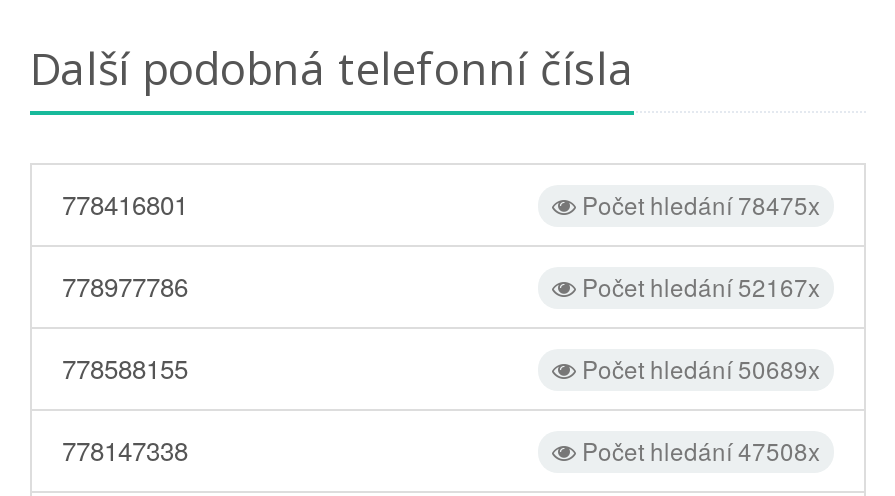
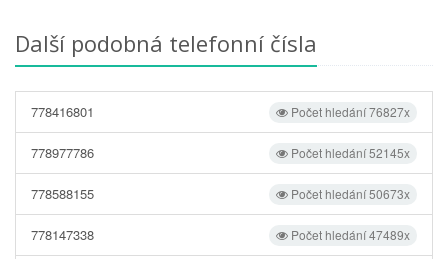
- Počet hledání 78475x
+ Počet hledání 76827x

- Počet hledání 52167x
+ Počet hledání 52145x

- Počet hledání 50689x
+ Počet hledání 50673x

- Počet hledání 47508x
+ Počet hledání 47489x
